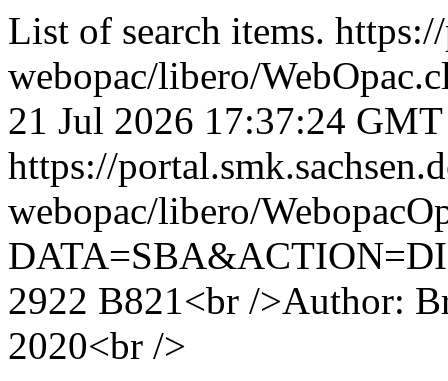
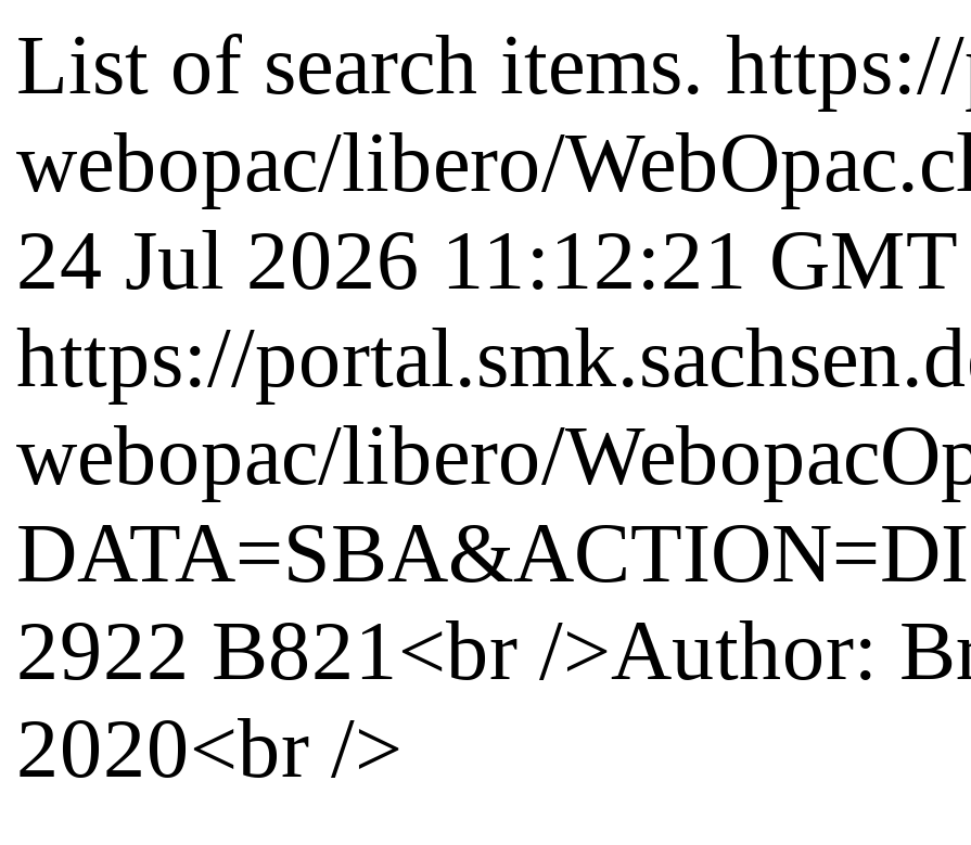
- 21 Jul 2026 17:37:24 GMT
+ 24 Jul 2026 11:12:21 GMT
